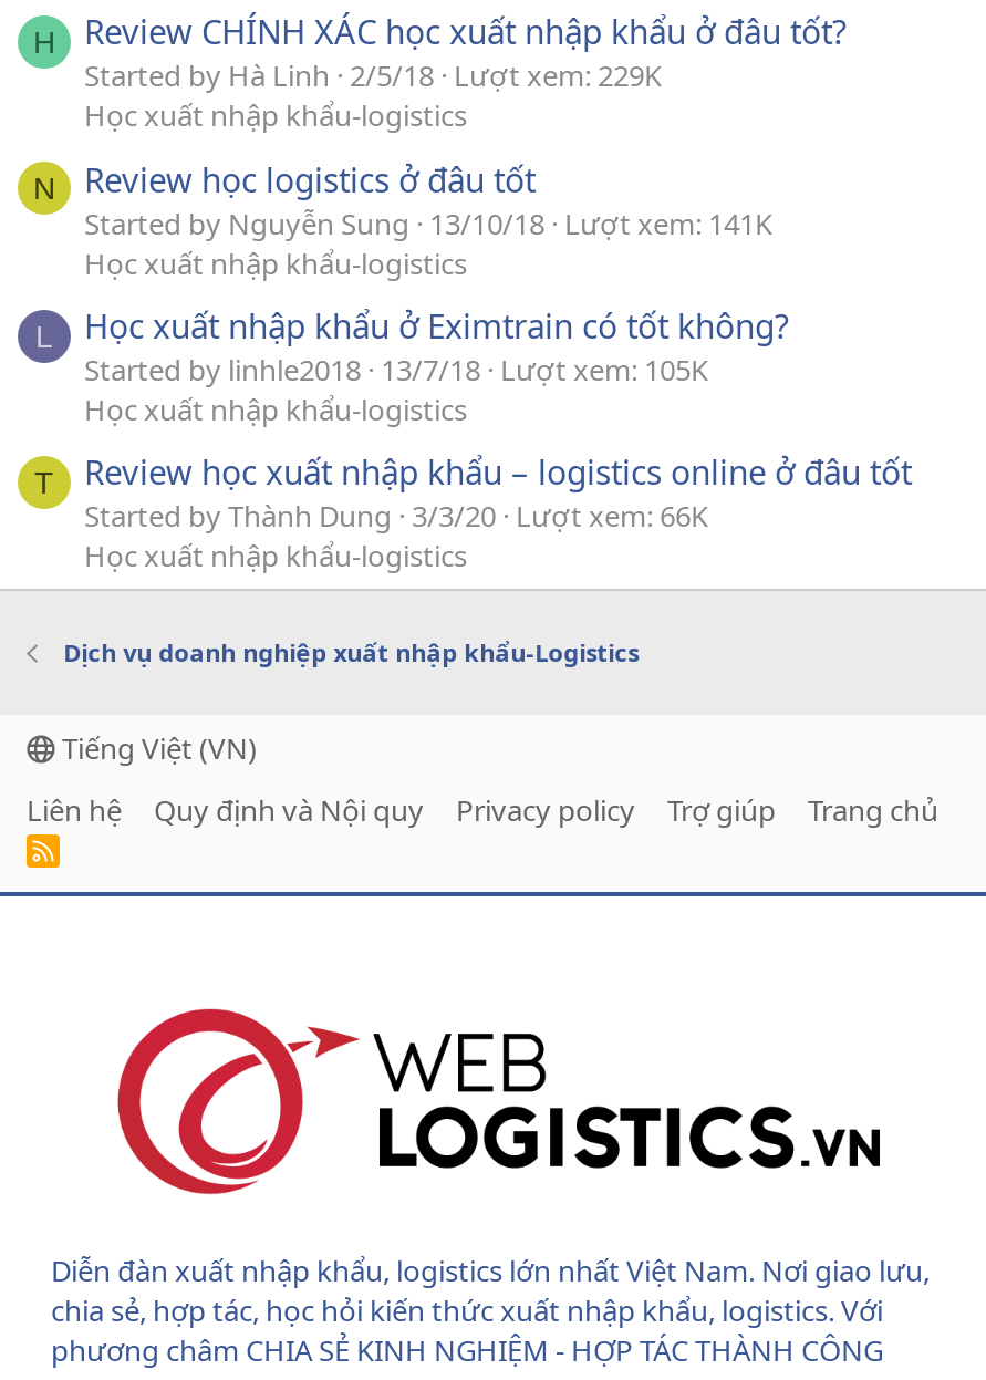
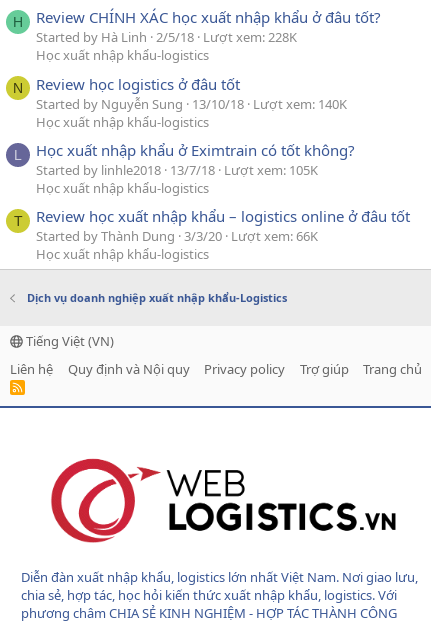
- Started by Hà Linh 2/5/18 Lượt xem: 229K
+ Started by Hà Linh 2/5/18 Lượt xem: 228K

- Started by Nguyễn Sung 13/10/18 Lượt xem: 141K
+ Started by Nguyễn Sung 13/10/18 Lượt xem: 140K
